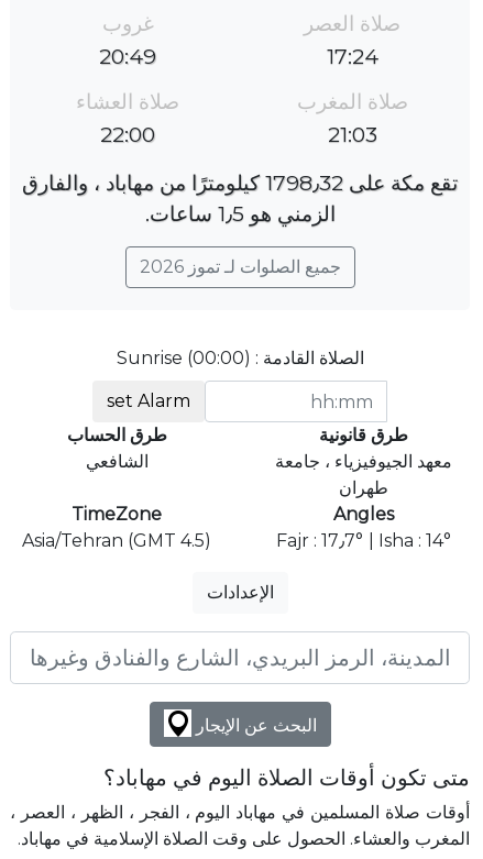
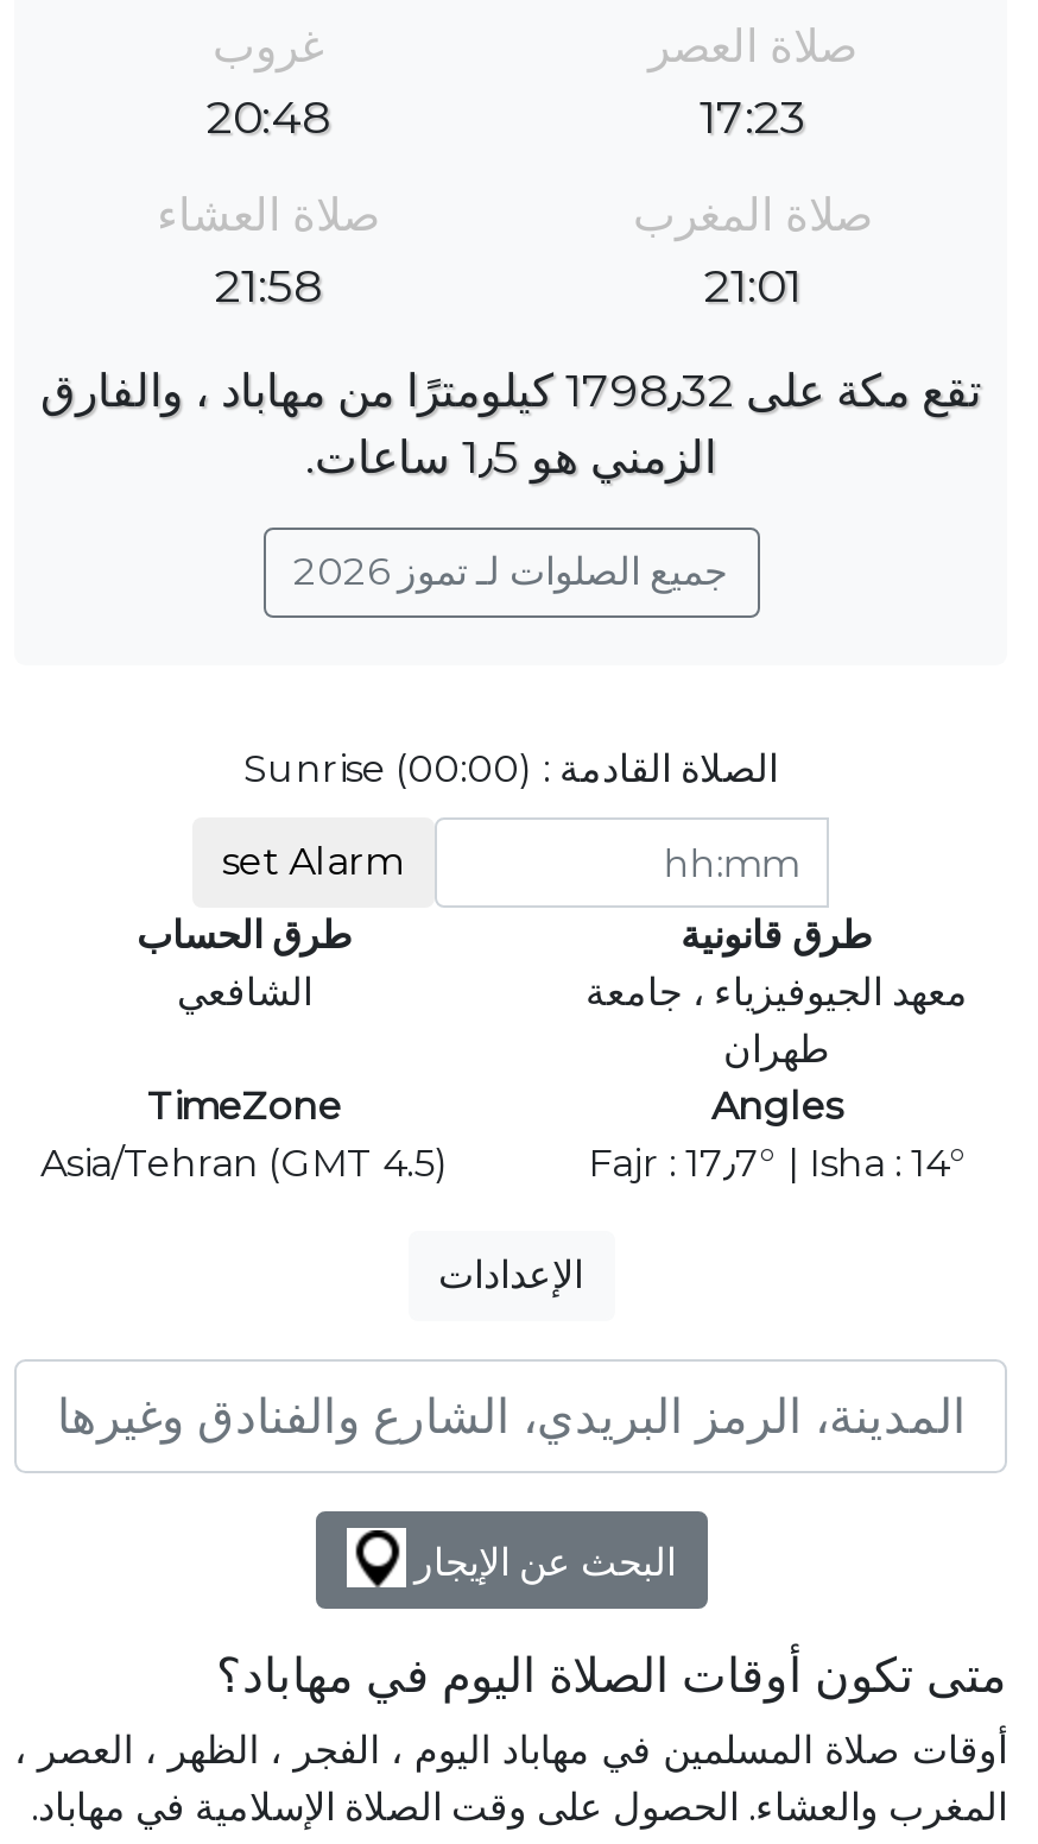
- 20:49
+ 20:48

- 17:24
+ 17:23

- 22:00
+ 21:58

- 21:03
+ 21:01
